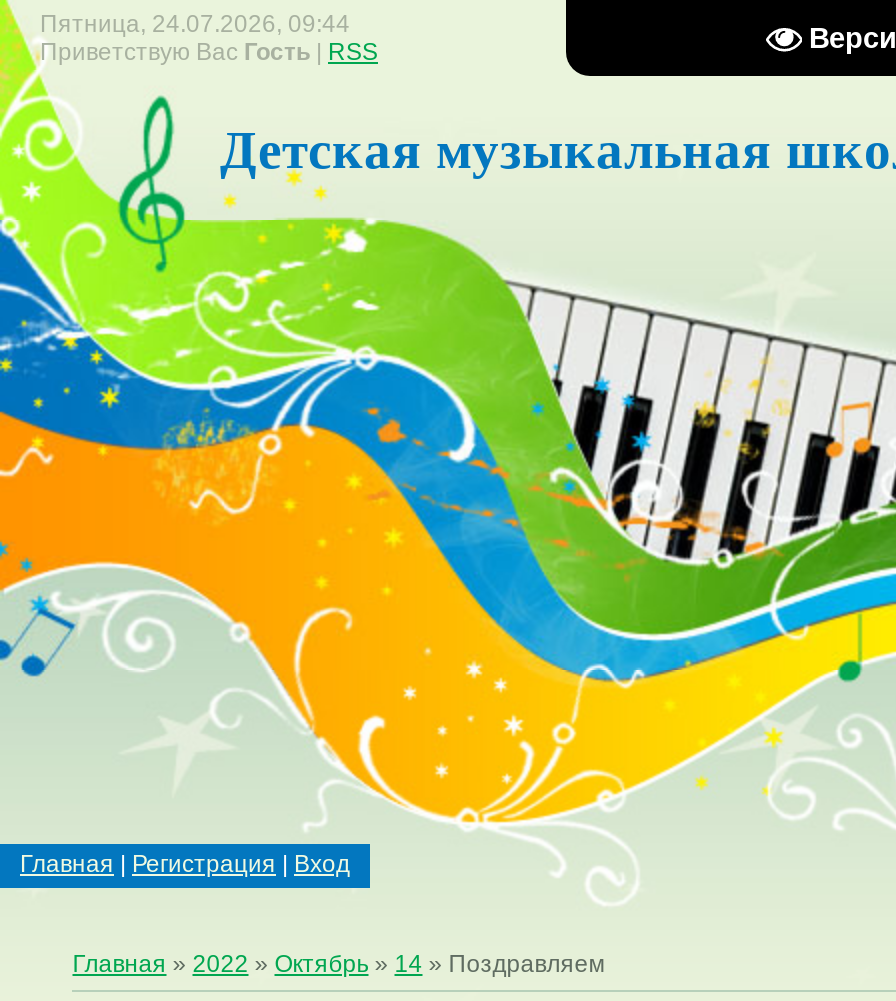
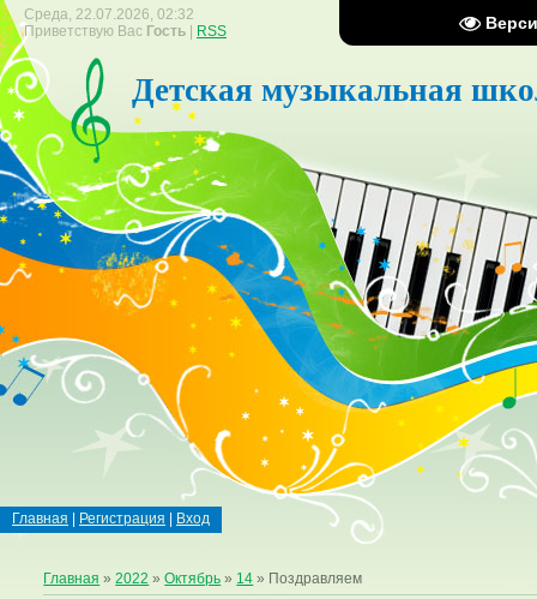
- Пятница, 24.07.2026, 09:44
+ Среда, 22.07.2026, 02:32
